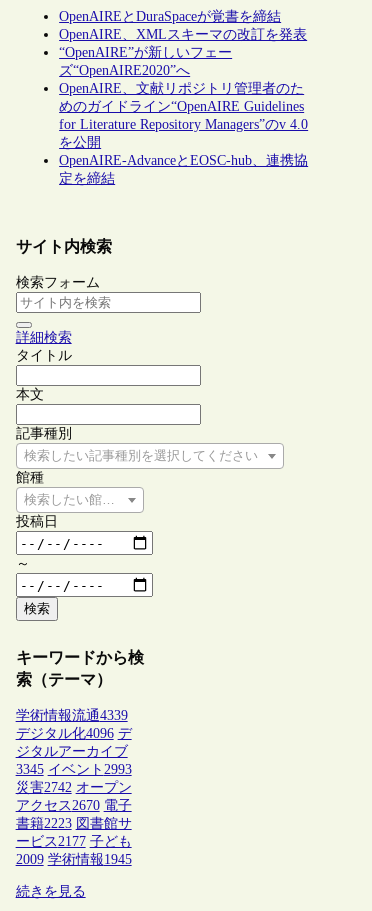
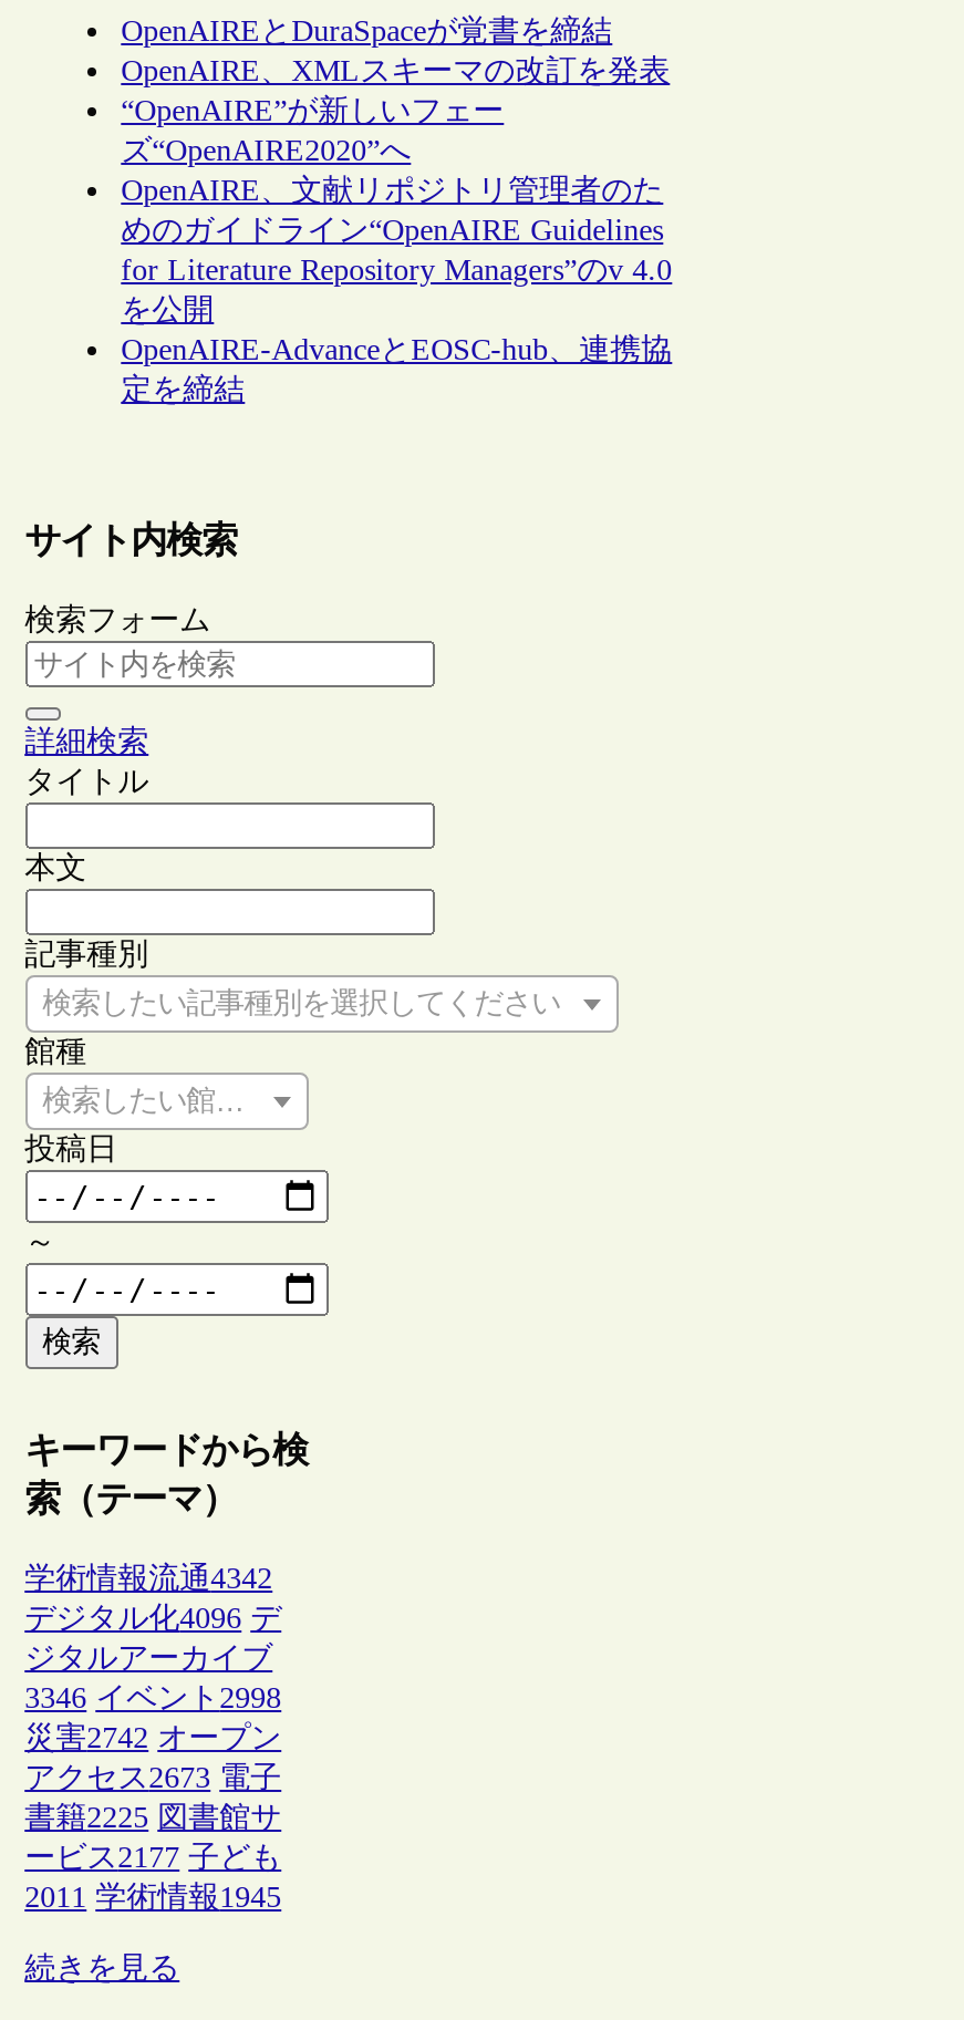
- 学術情報流通4339
+ 学術情報流通4342

- 3345 イベント2993
+ 3346 イベント2998

- アクセス2670 電子
+ アクセス2673 電子

- 書籍2223 図書館サ
+ 書籍2225 図書館サ

- 2009 学術情報1945
+ 2011 学術情報1945
